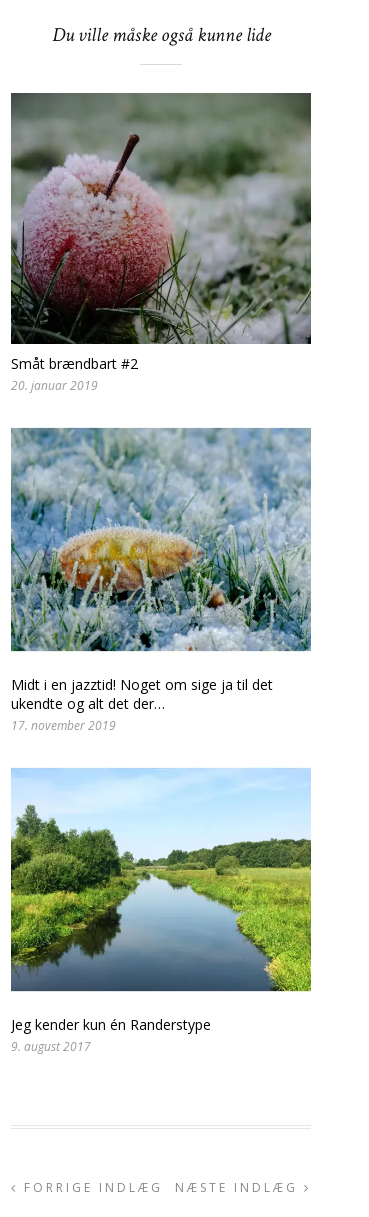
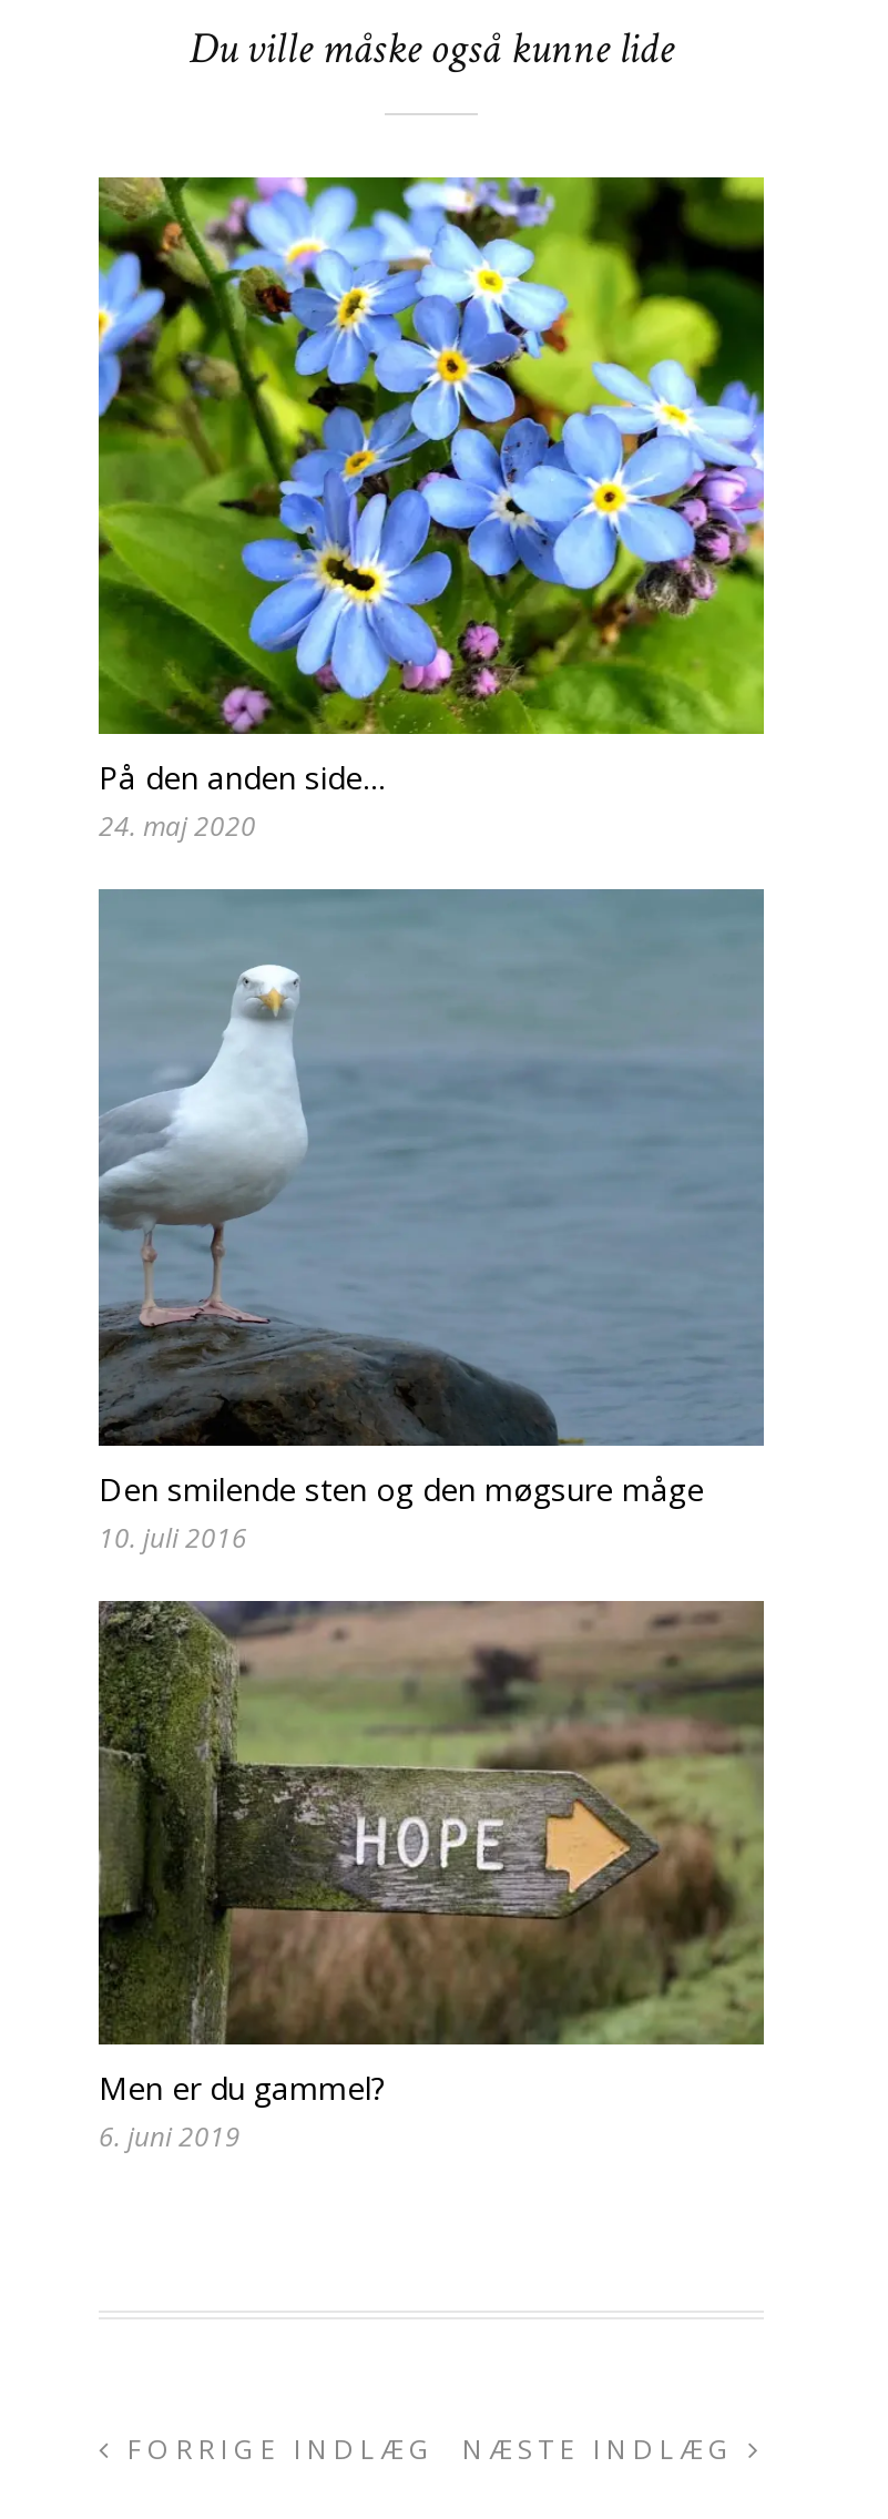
- [image]
- Småt brændbart #2
- 20. januar 2019
+ [image]
+ På den anden side…
+ 24. maj 2020

- [image]
- Midt i en jazztid! Noget om sige ja til det
- ukendte og alt det der…
- 17. november 2019
+ [image]
+ Den smilende sten og den møgsure måge
+ 10. juli 2016

- [image]
- Jeg kender kun én Randerstype
- 9. august 2017
+ [image]
+ Men er du gammel?
+ 6. juni 2019
